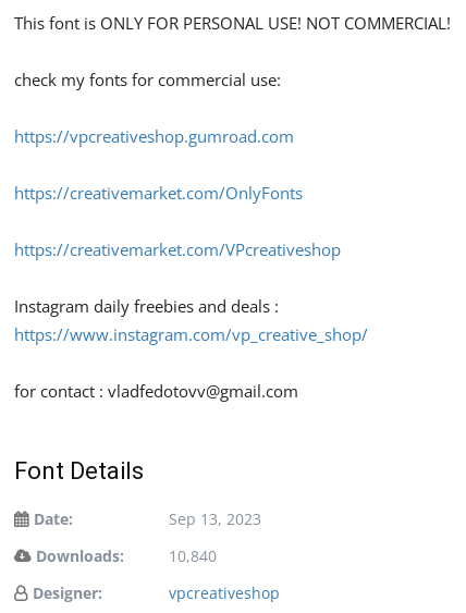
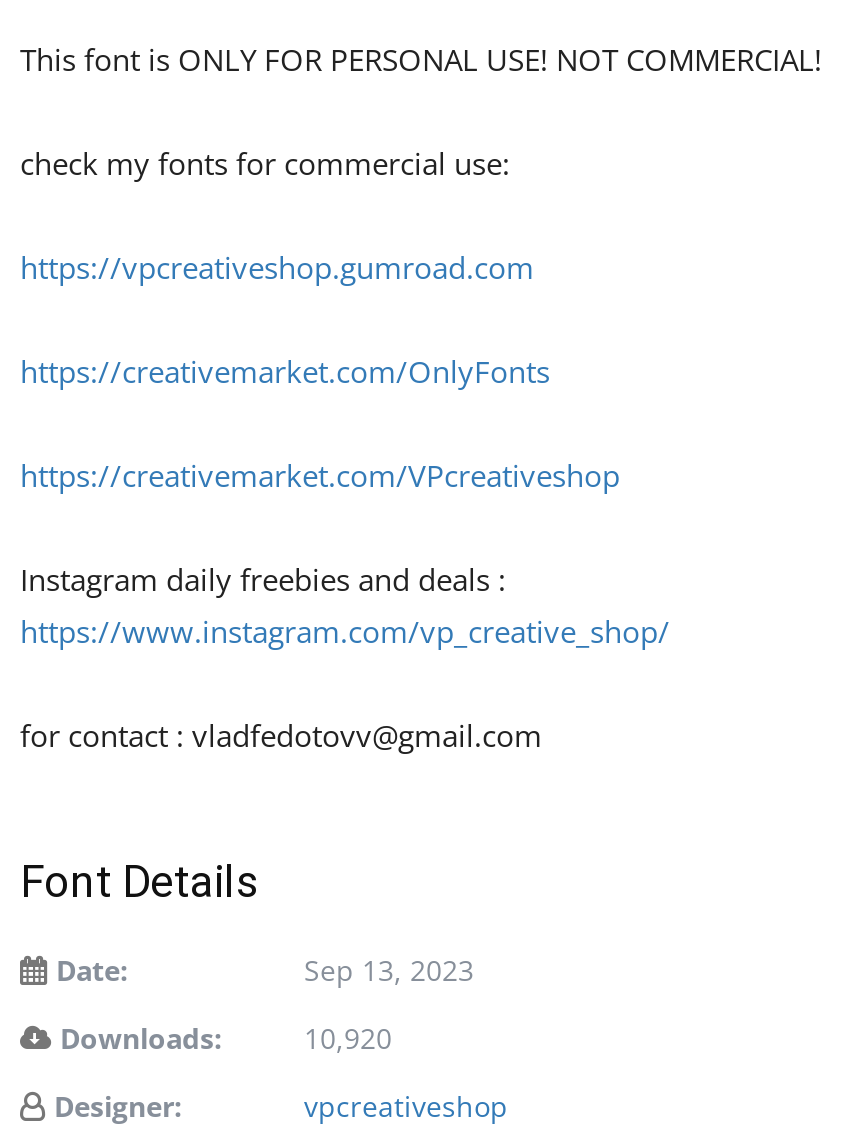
- 10,840
+ 10,920
